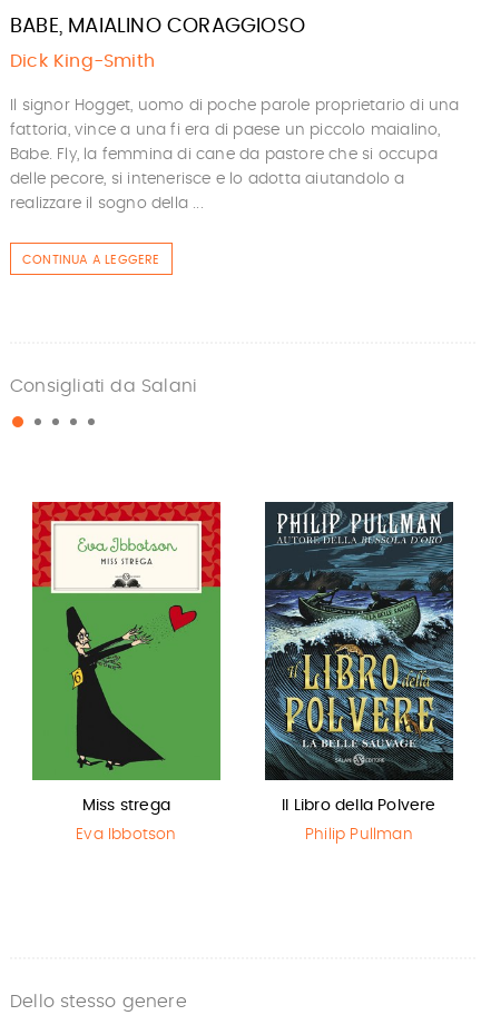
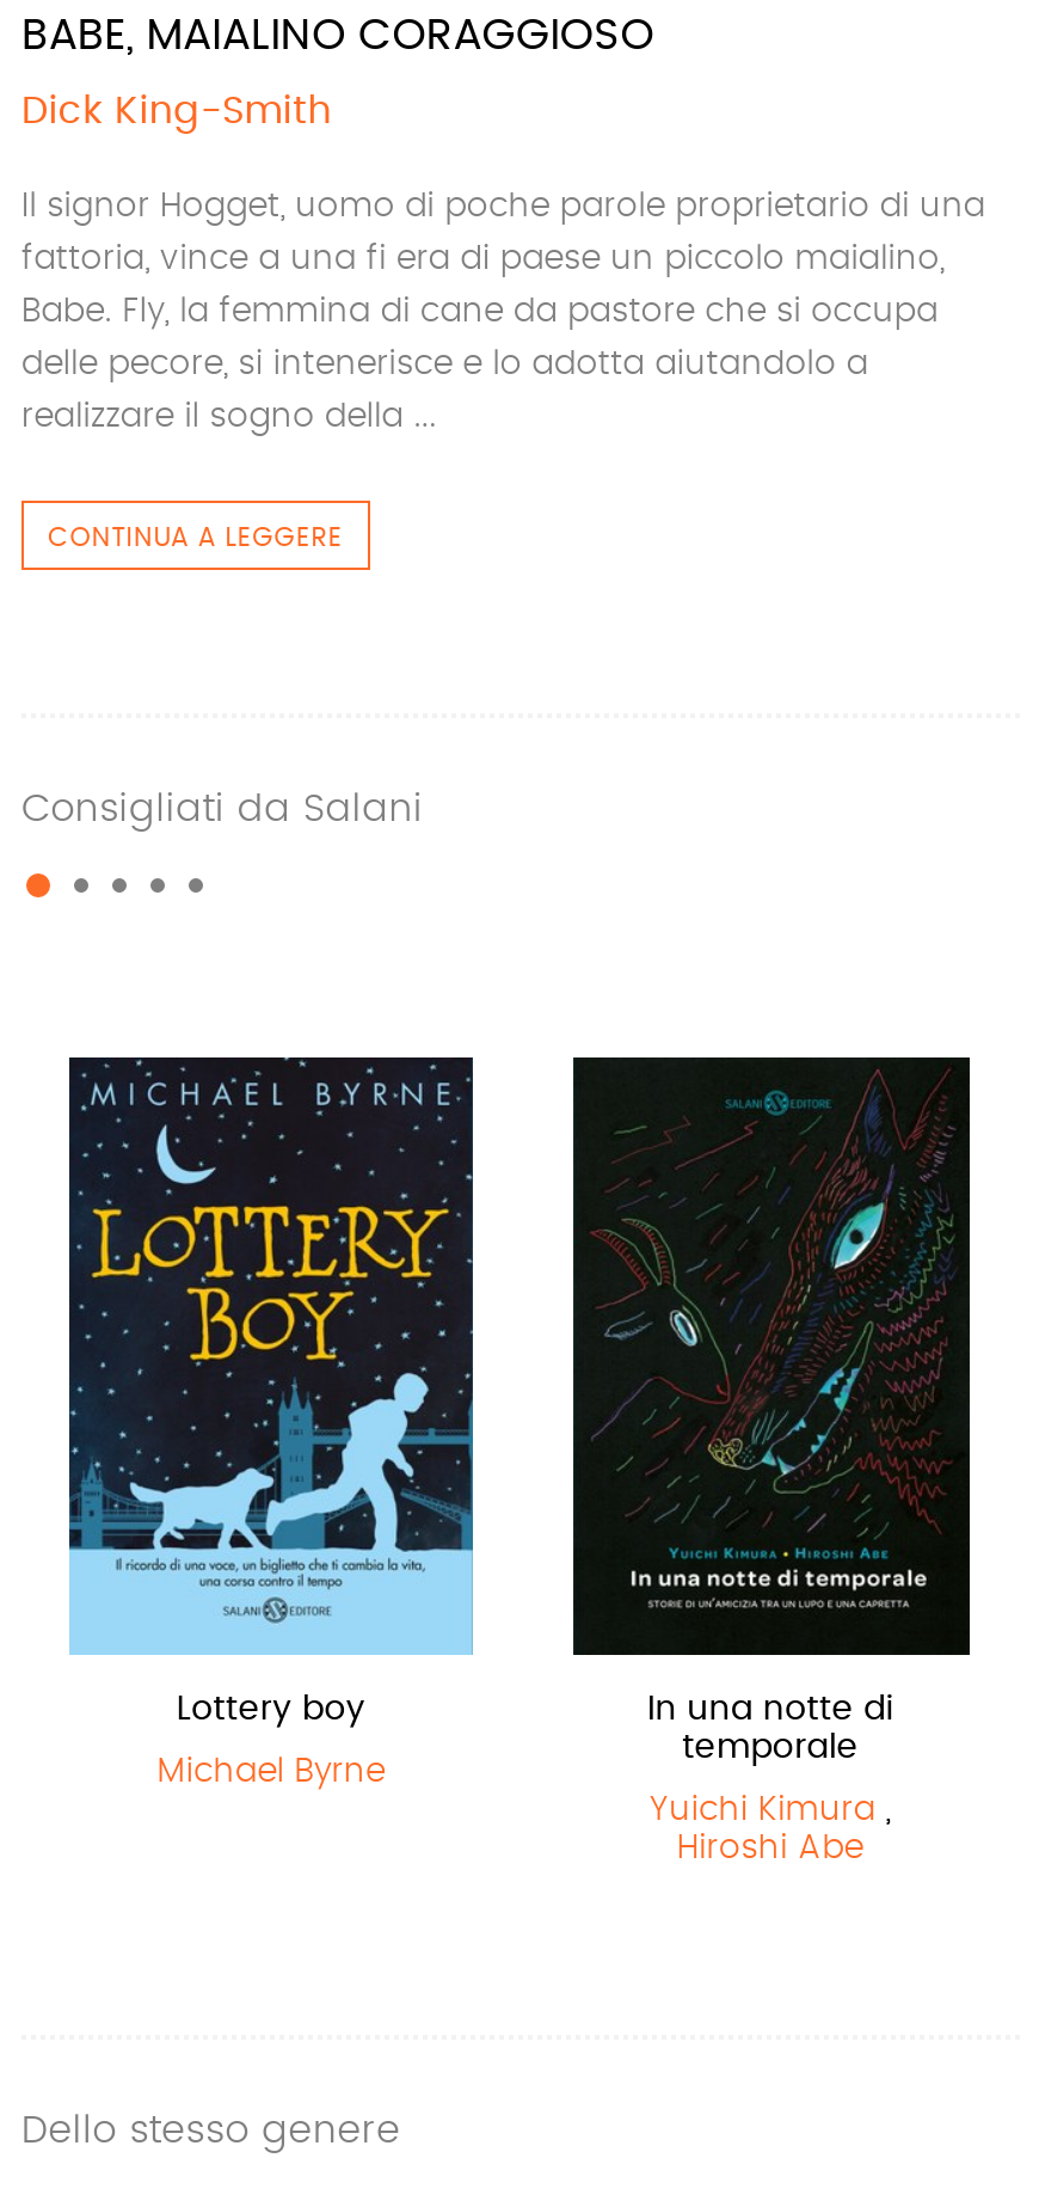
- [image]
- Miss strega
+ [image]
+ Lottery boy

- [image]
- Il Libro della Polvere
+ [image]
+ In una notte di
+ temporale

- Eva Ibbotson
+ Michael Byrne

- Philip Pullman
+ Yuichi Kimura,
+ Hiroshi Abe
